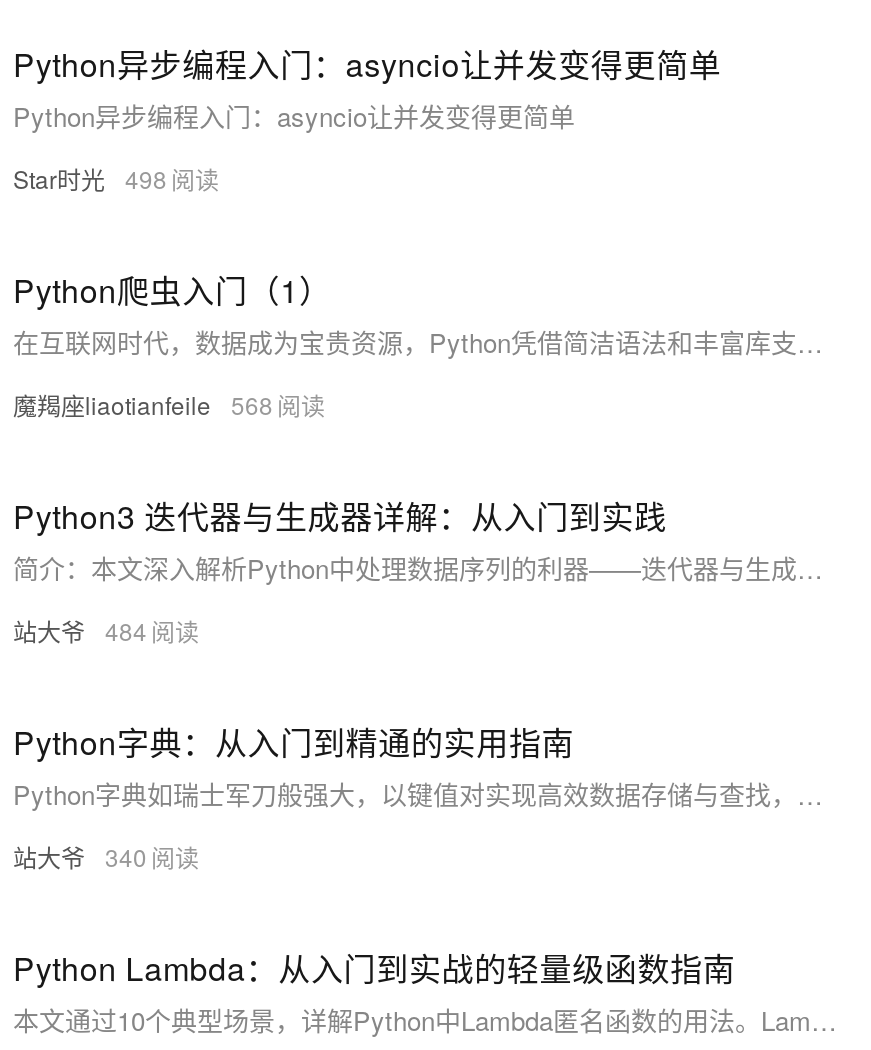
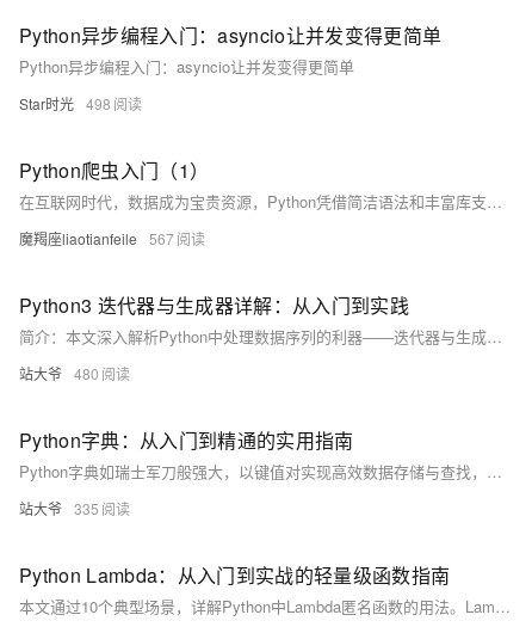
- 魔羯座liaotianfeile 568
+ 魔羯座liaotianfeile 567

- 站大爷 484
+ 站大爷 480

- 站大爷 340
+ 站大爷 335
